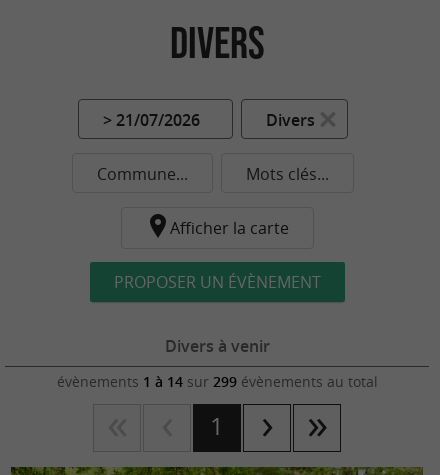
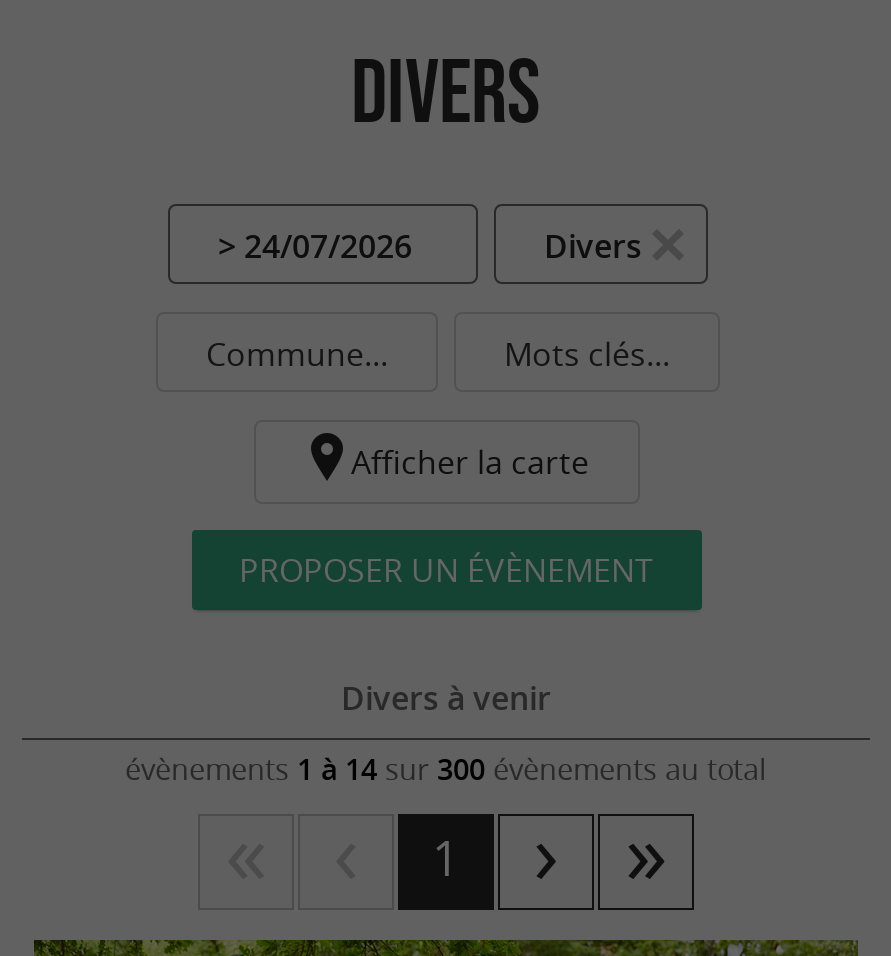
- > 21/07/2026
+ > 24/07/2026

- évènements 1 à 14 sur 299 évènements au total
+ évènements 1 à 14 sur 300 évènements au total
